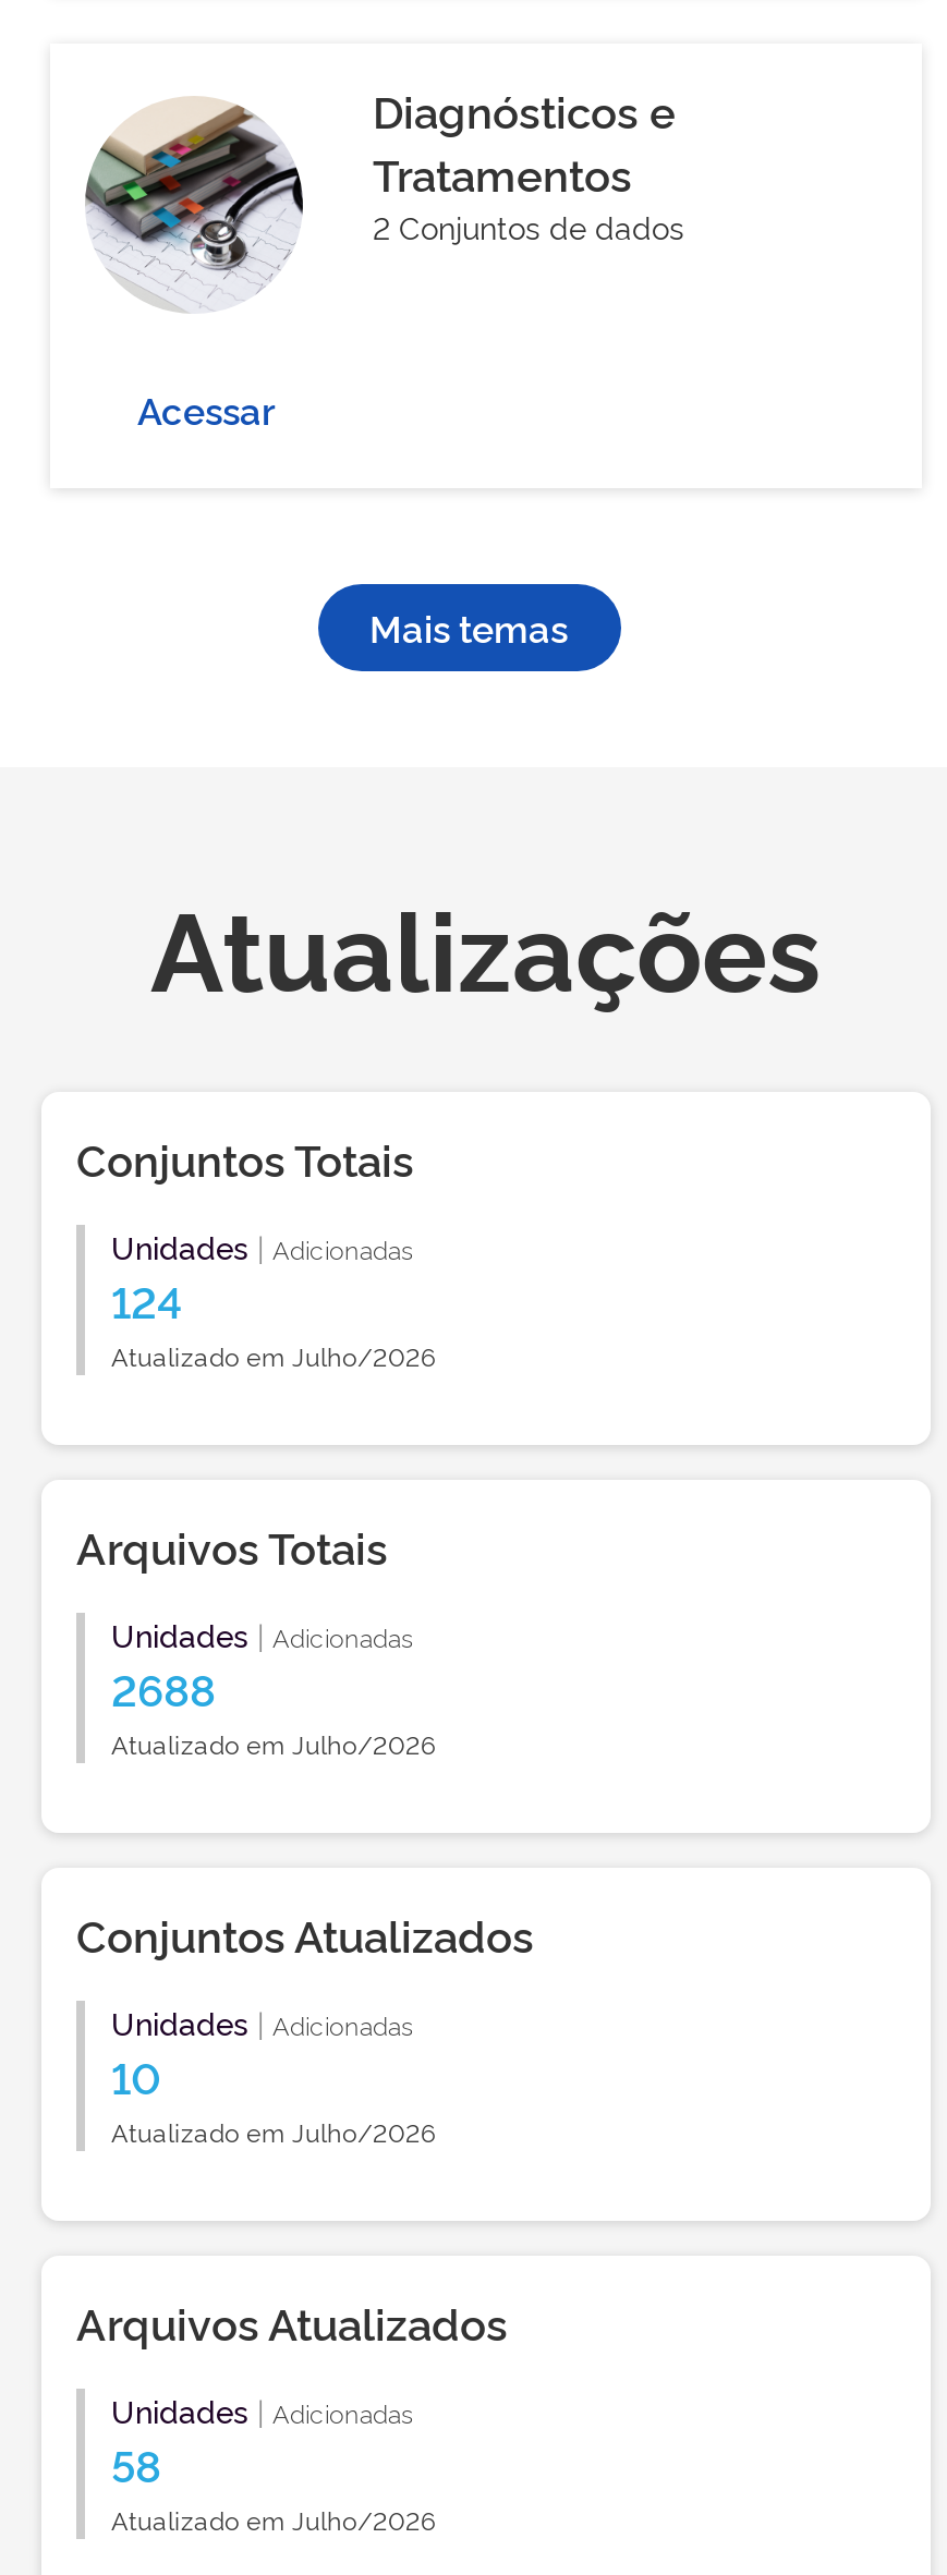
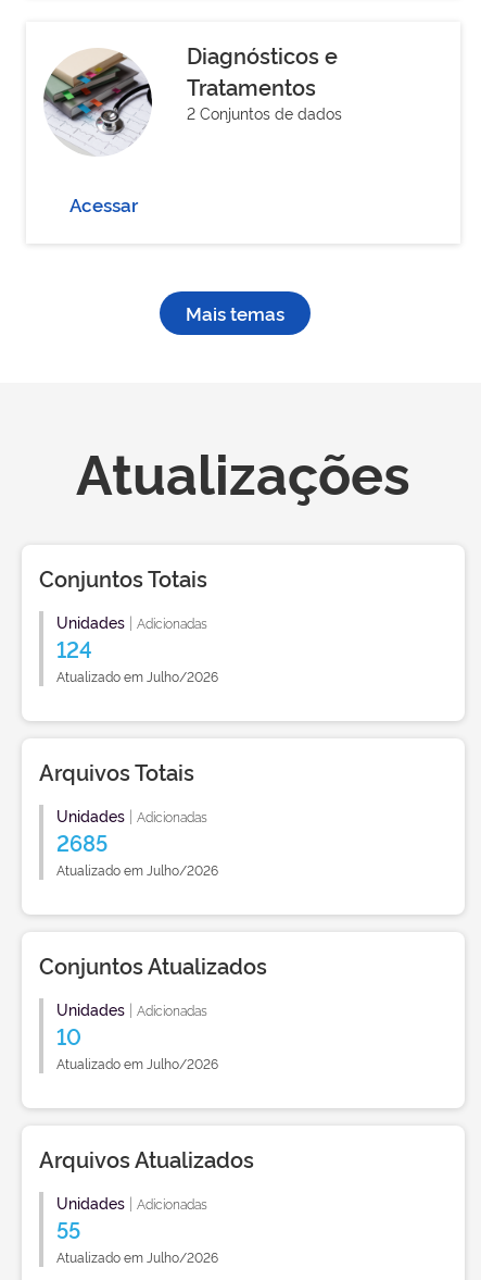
- 2688
+ 2685

- 58
+ 55
